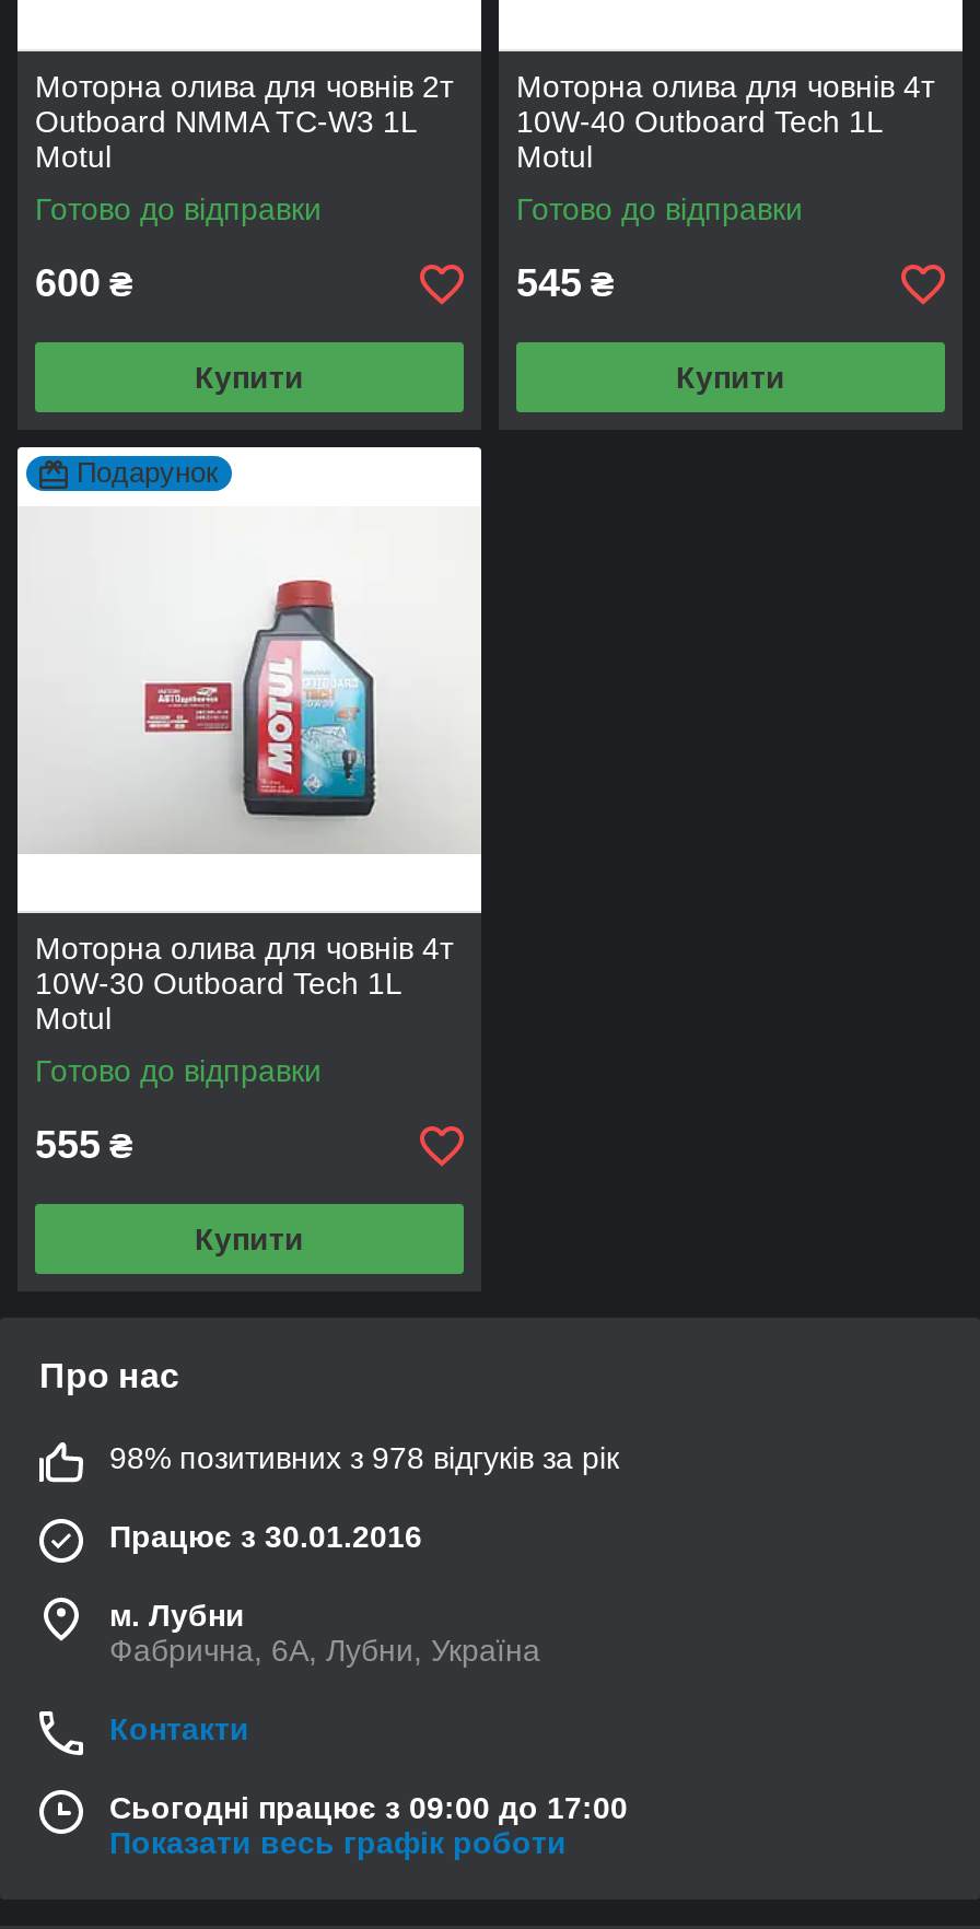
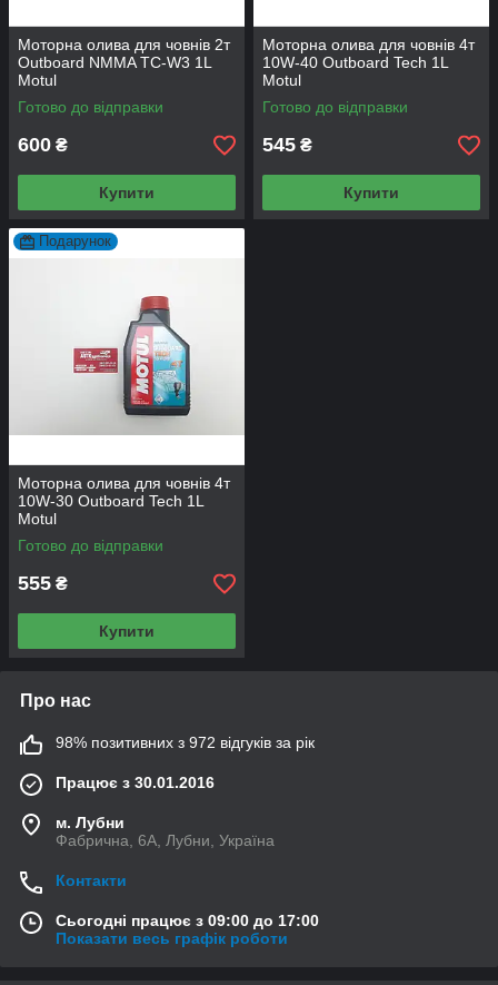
- 98% позитивних з 978 відгуків за рік
+ 98% позитивних з 972 відгуків за рік
